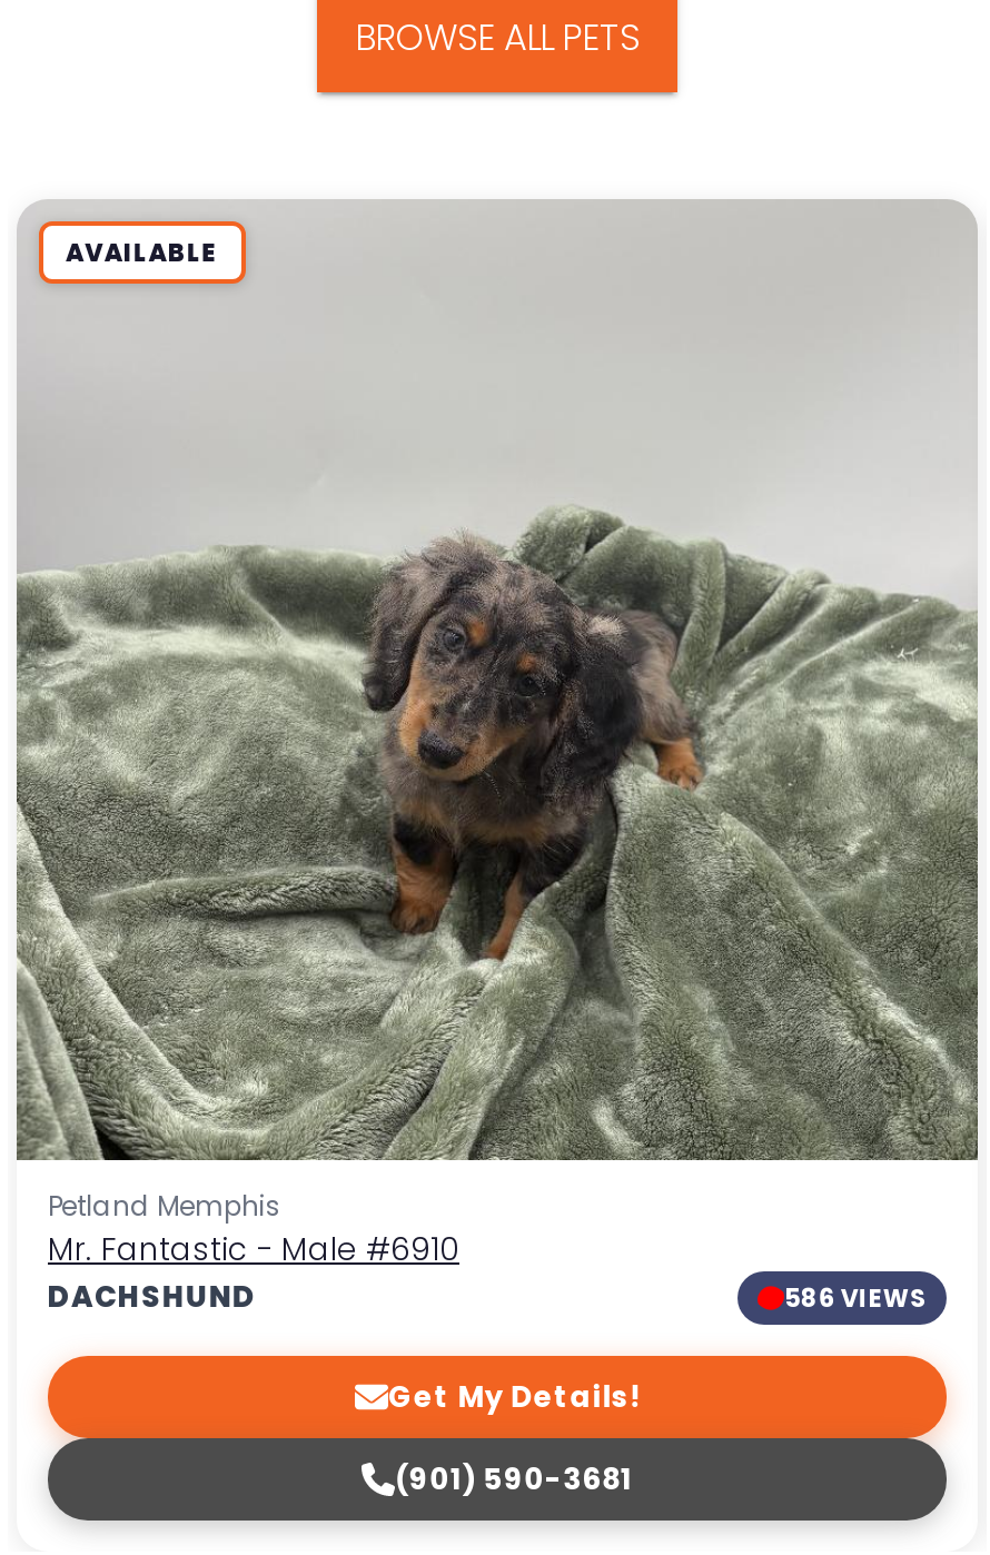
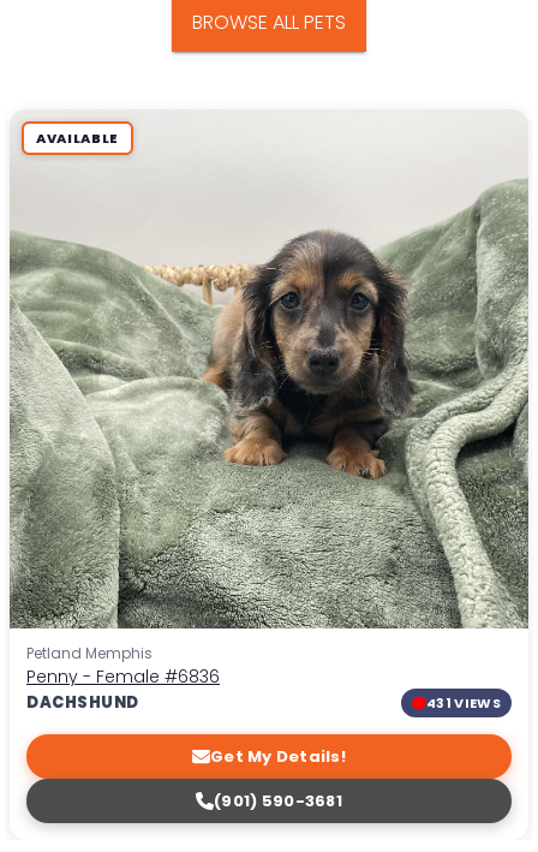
- [image]
- Mr. Fantastic - Male #6910
+ [image]
+ Penny - Female #6836

- 586 VIEWS
+ 431 VIEWS
